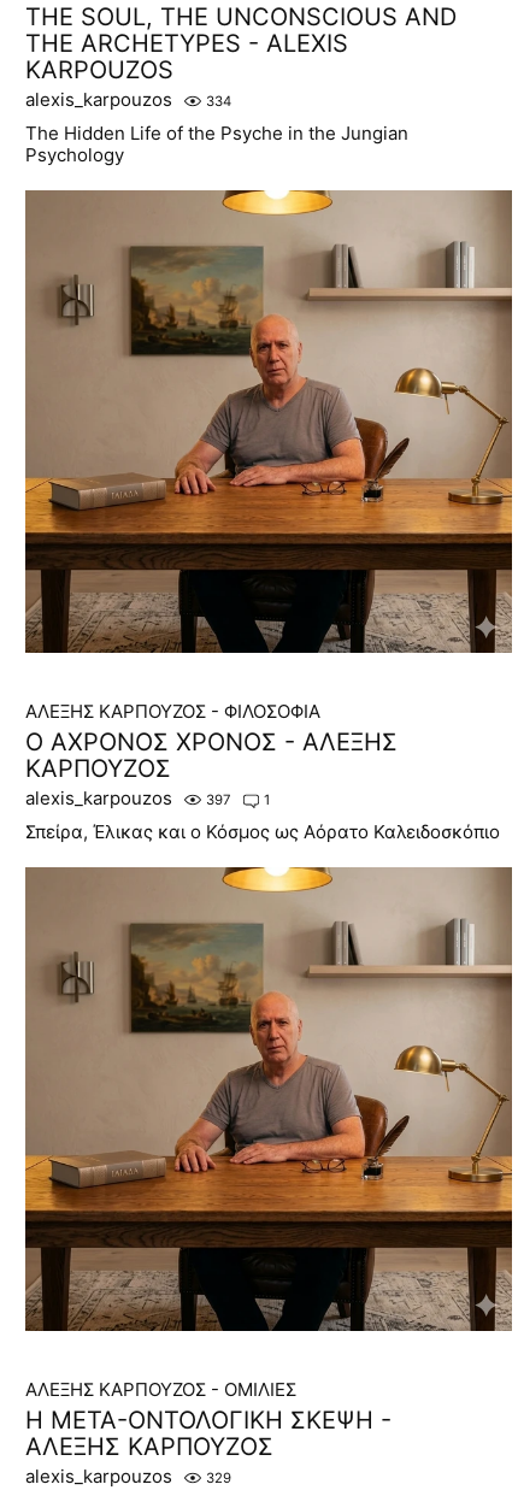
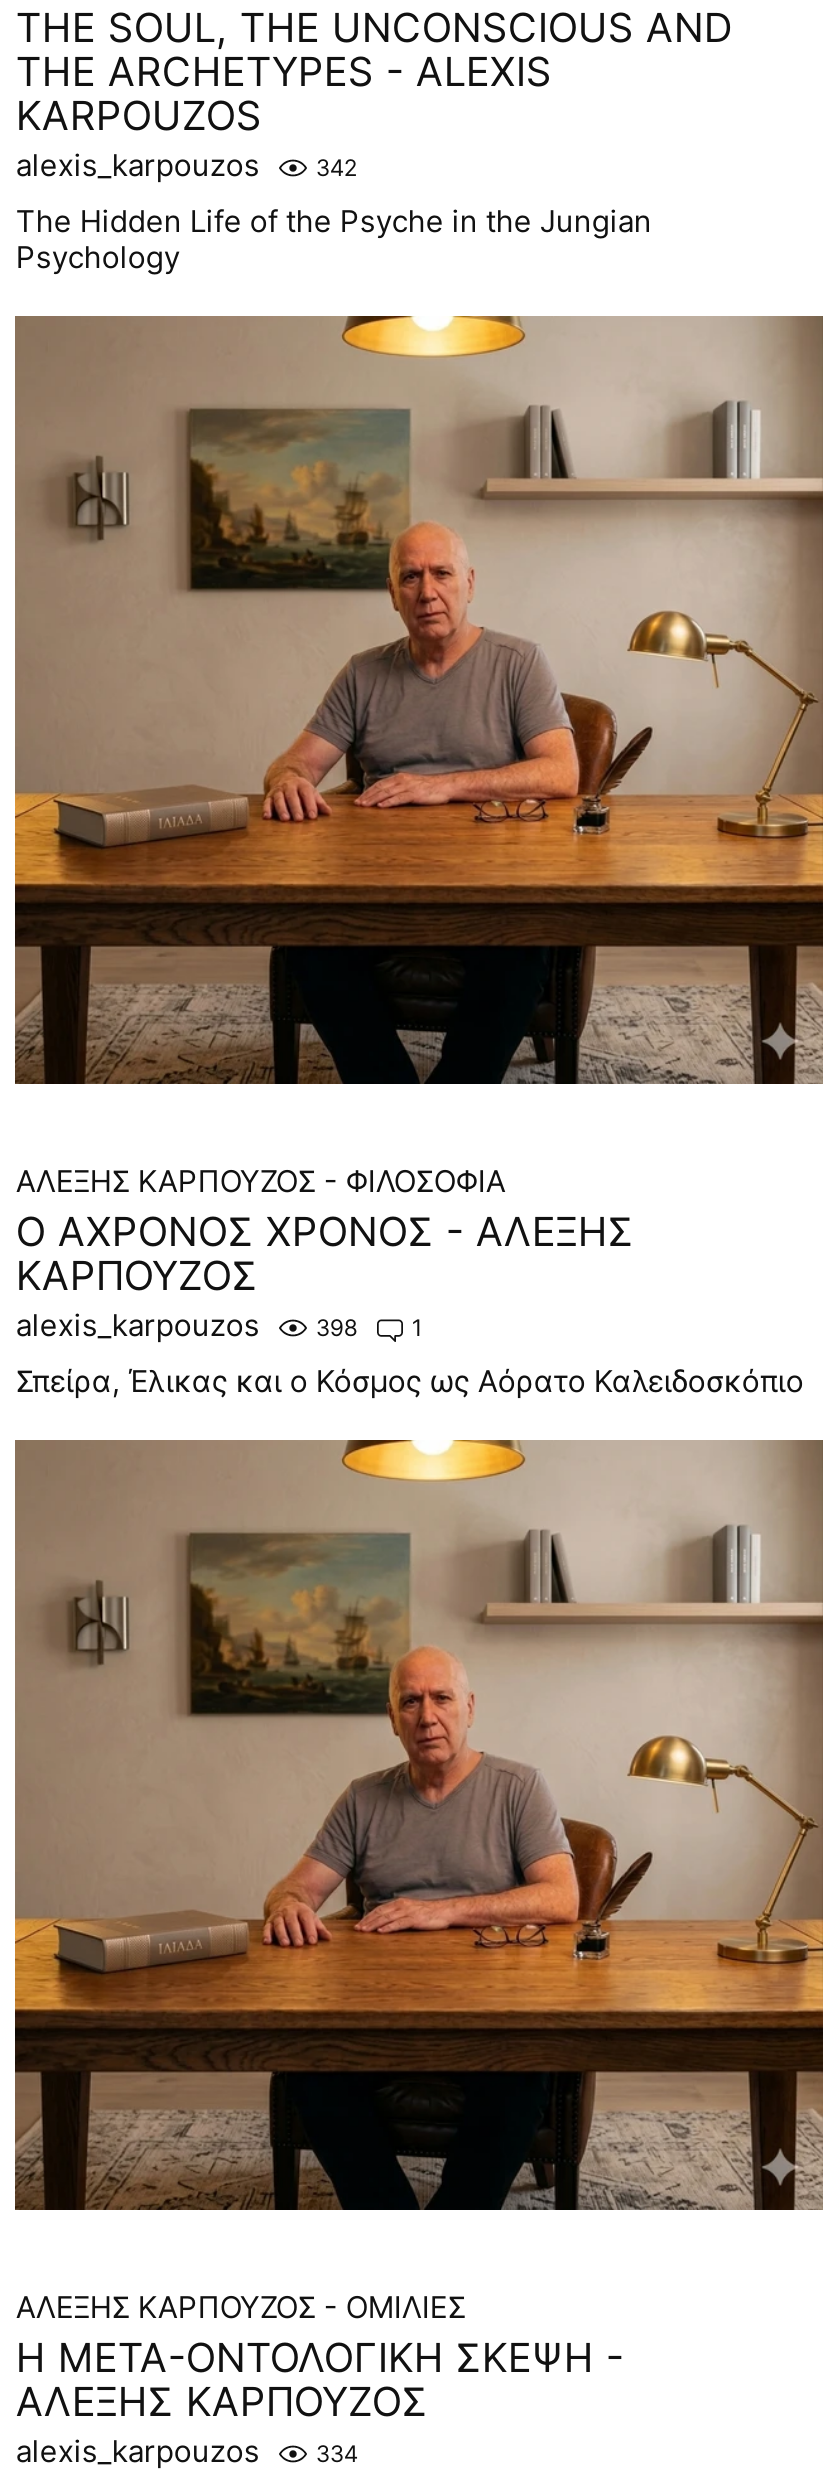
- alexis_karpouzos 334
+ alexis_karpouzos 342

- alexis_karpouzos 397 1
+ alexis_karpouzos 398 1

- alexis_karpouzos 329
+ alexis_karpouzos 334
